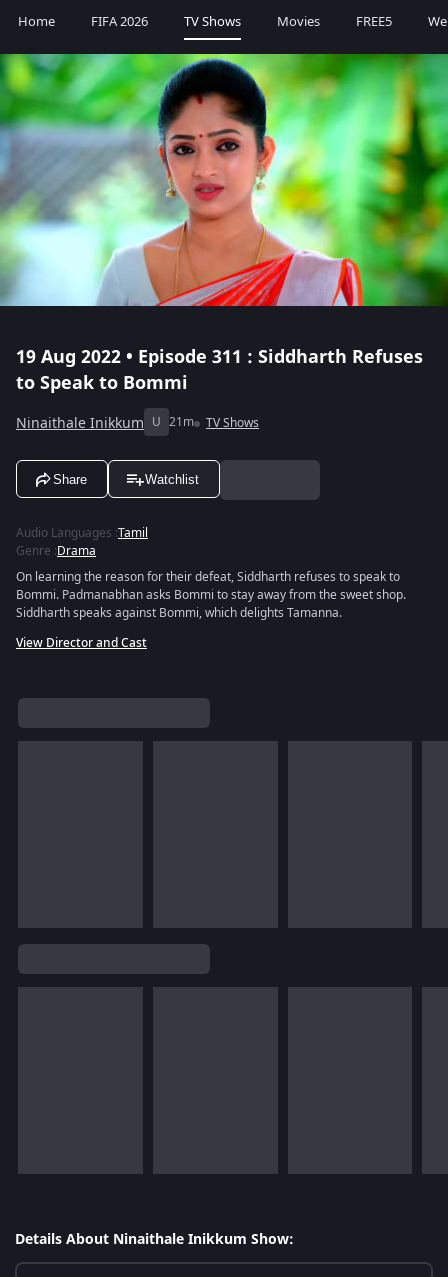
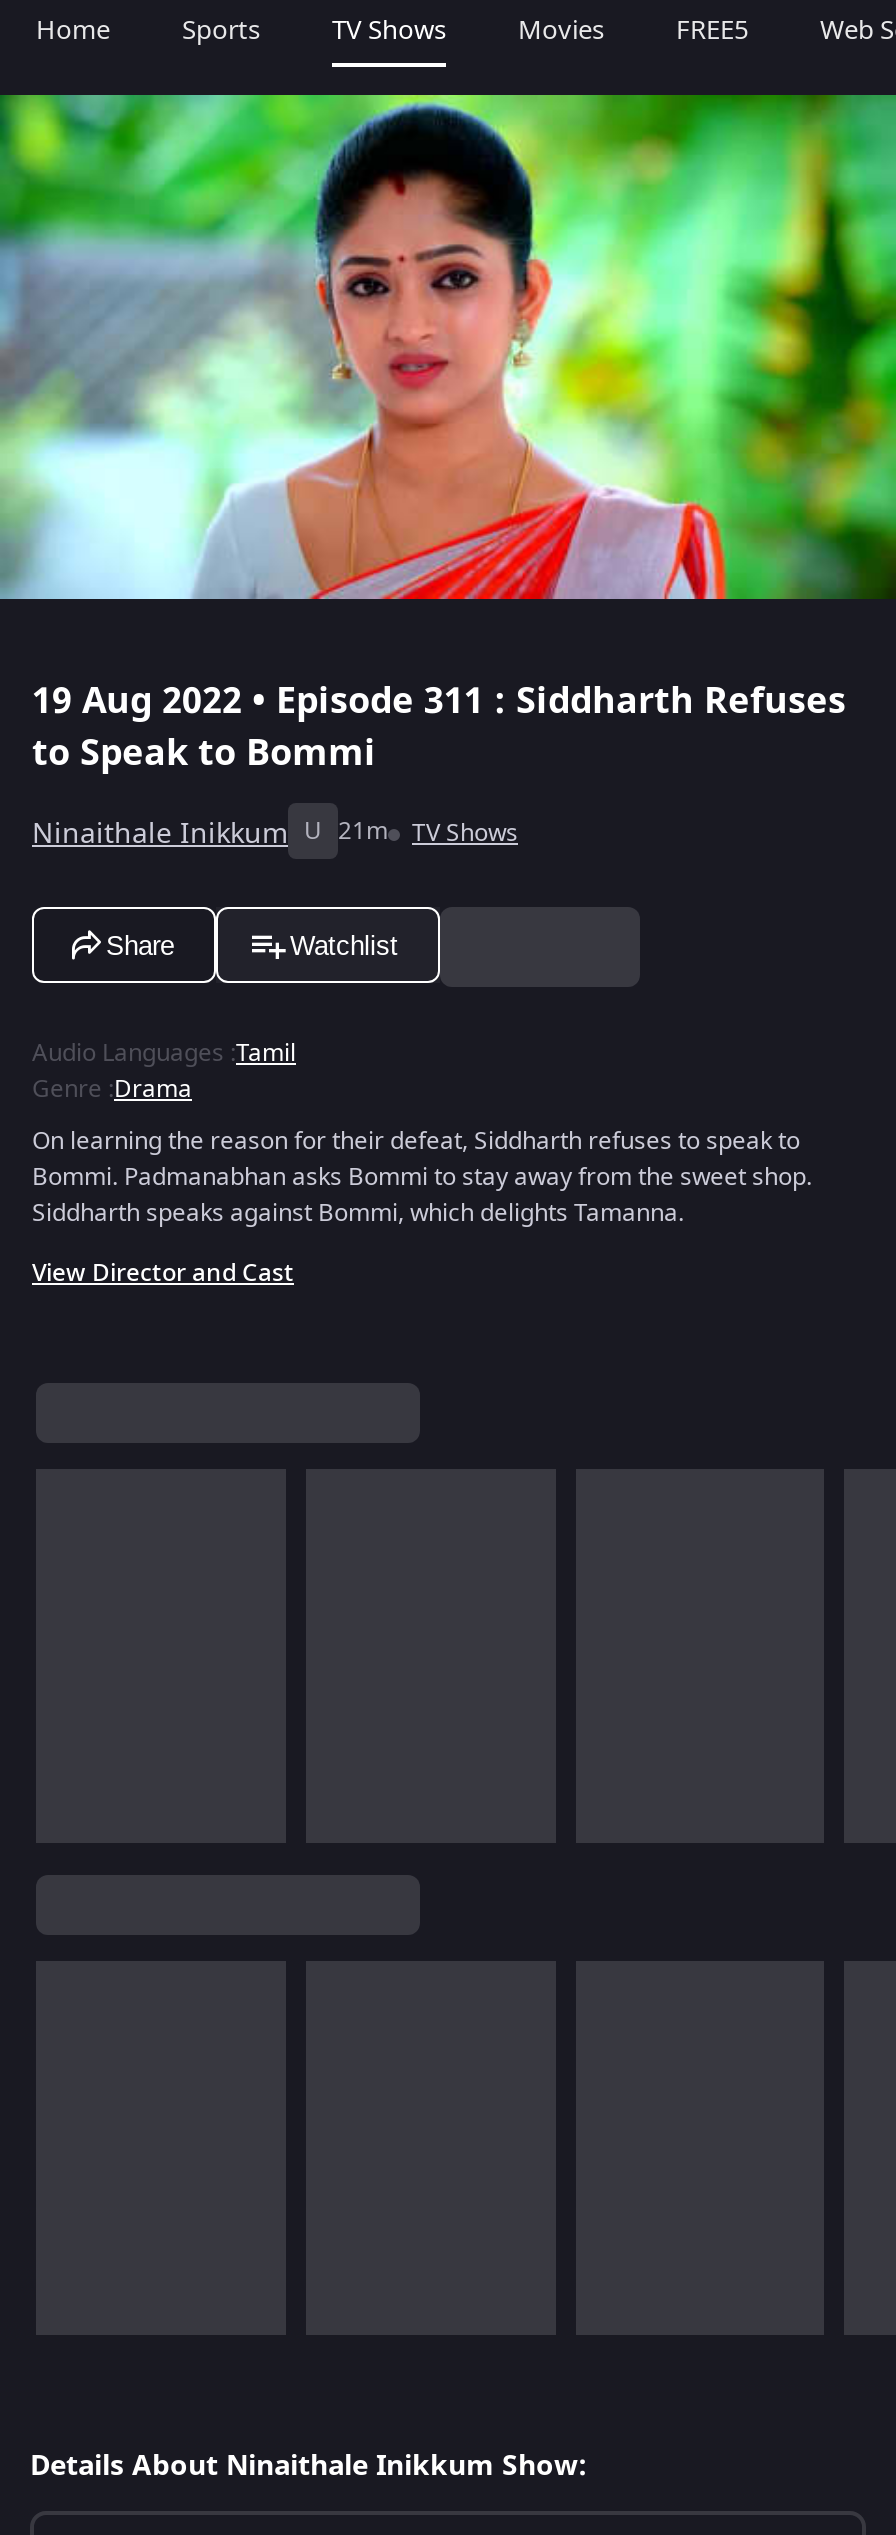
- FIFA 2026
+ Sports
